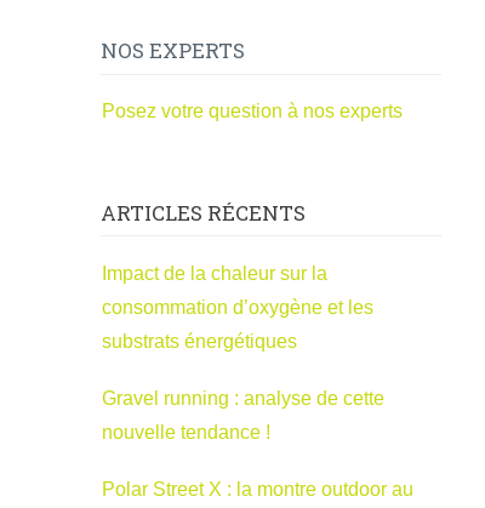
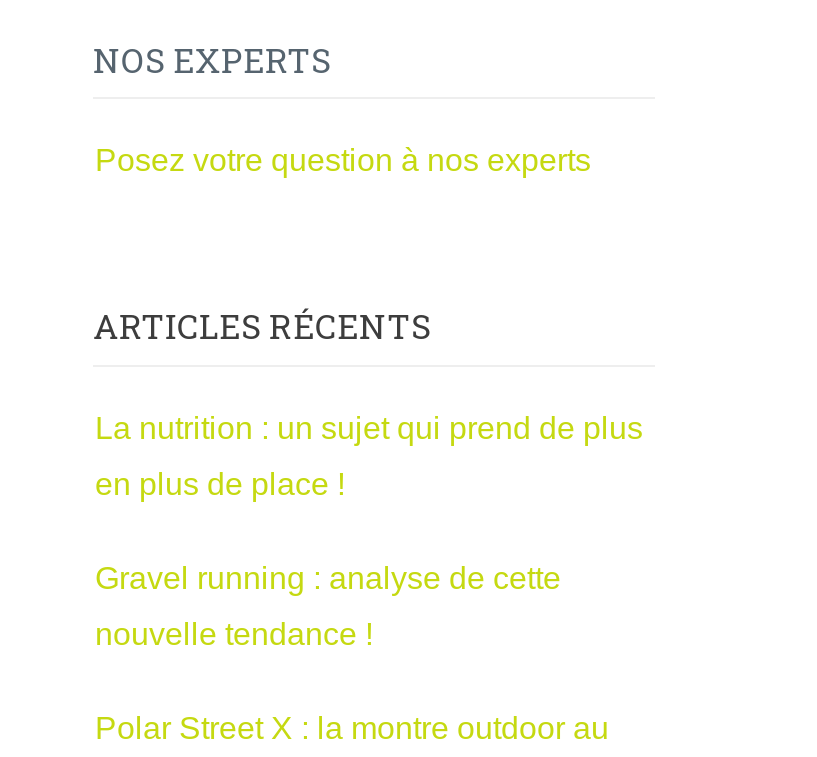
- Impact de la chaleur sur la
- consommation d’oxygène et les
- substrats énergétiques
+ La nutrition : un sujet qui prend de plus
+ en plus de place !
